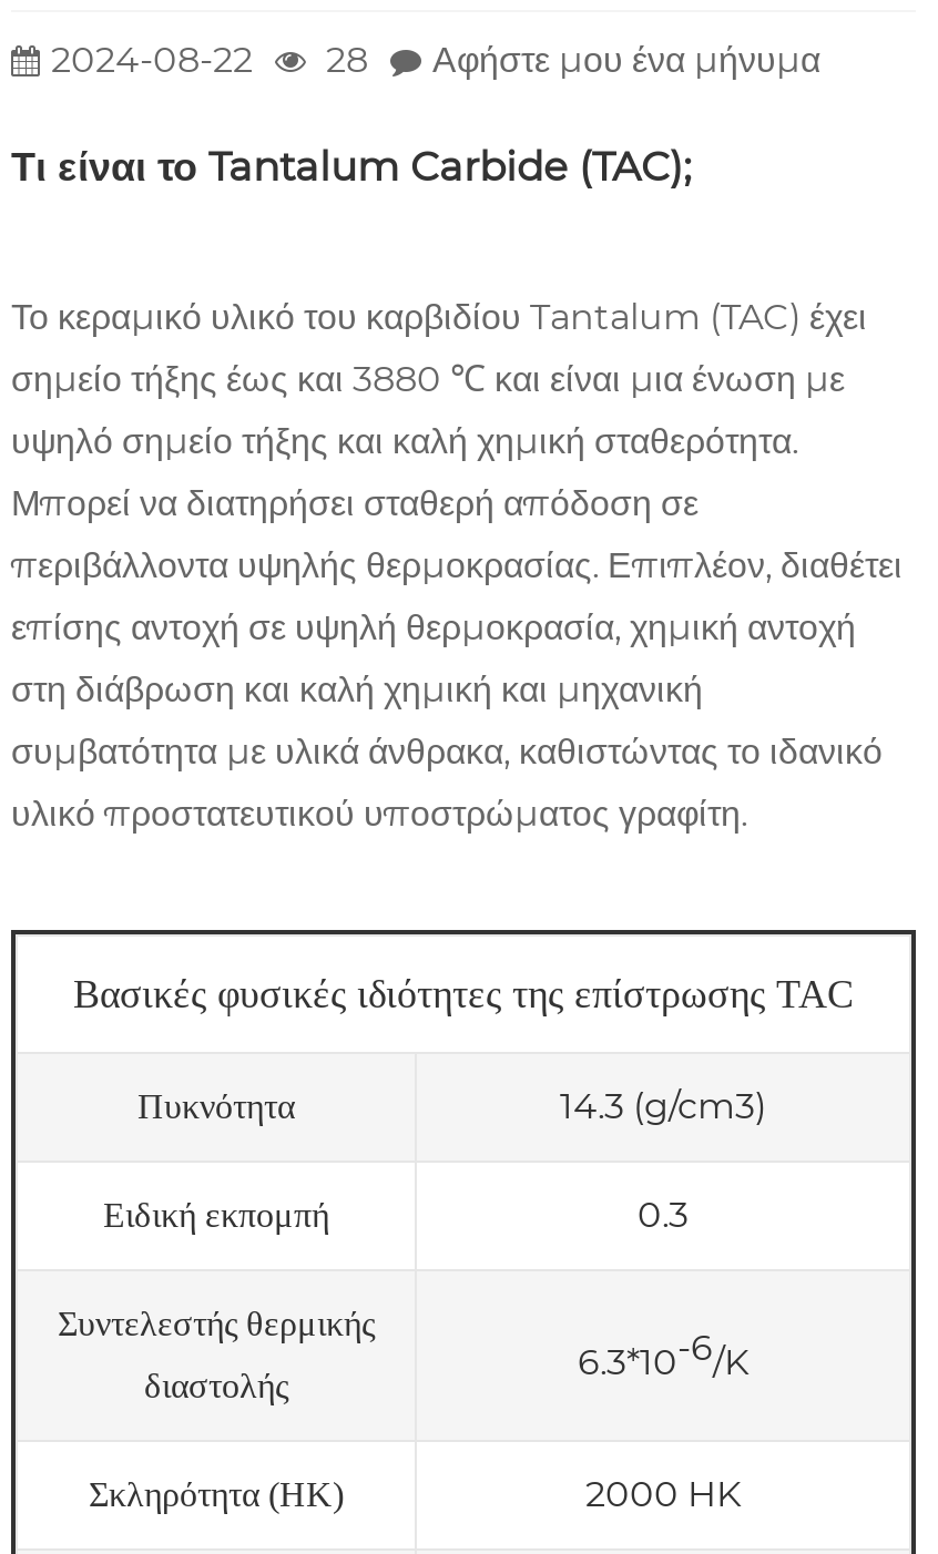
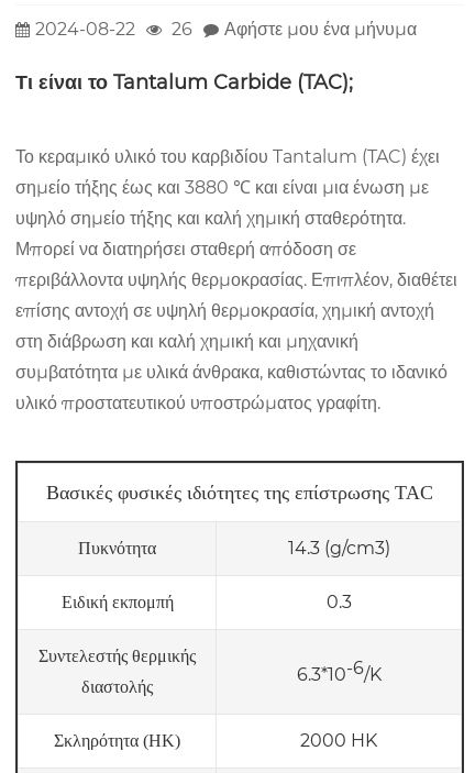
- 2024-08-22 28 Αφήστε μου ένα μήνυμα
+ 2024-08-22 26 Αφήστε μου ένα μήνυμα
